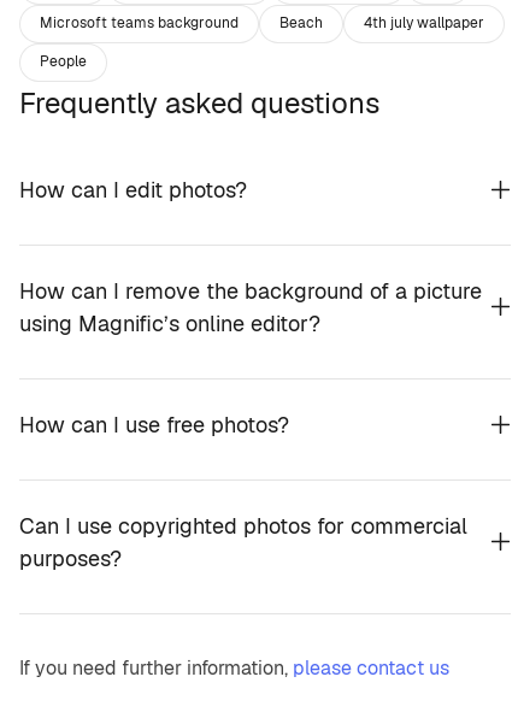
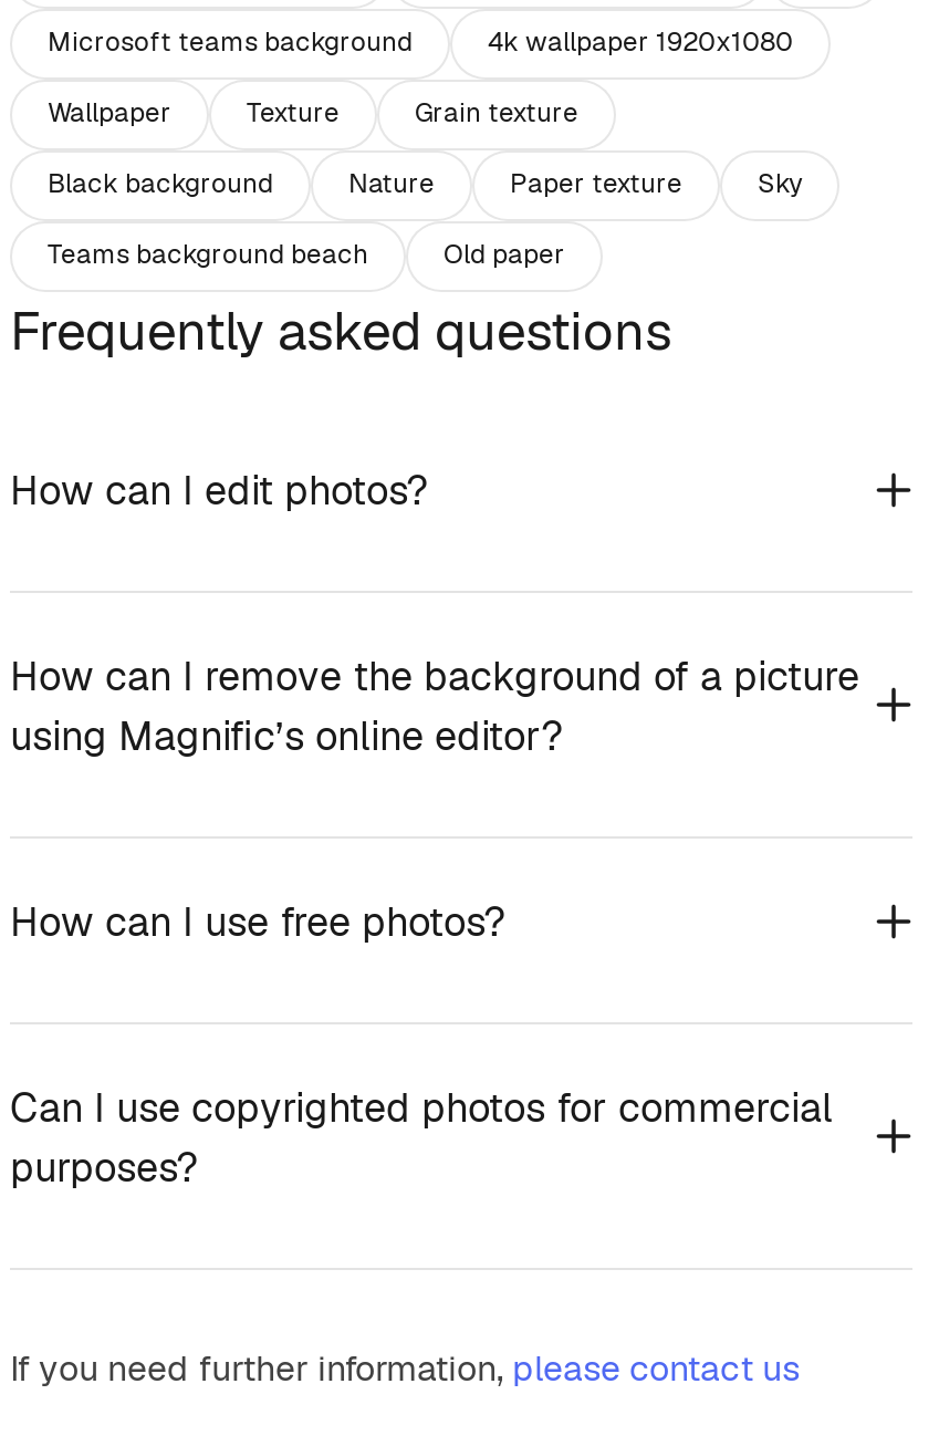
- Beach
- 4th july wallpaper
- People
+ 4k wallpaper 1920x1080
+ Wallpaper
+ Texture
+ Grain texture
+ Black background
+ Nature
+ Paper texture
+ Sky
+ Teams background beach
+ Old paper
